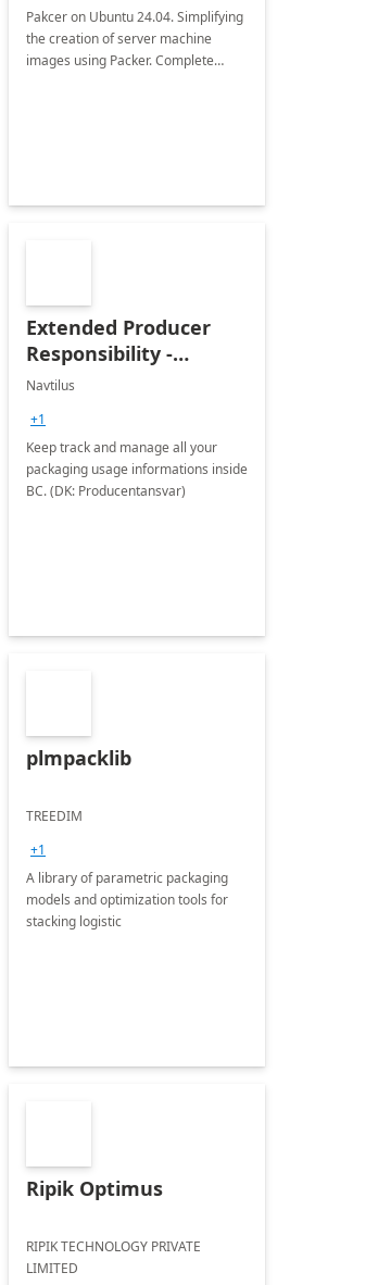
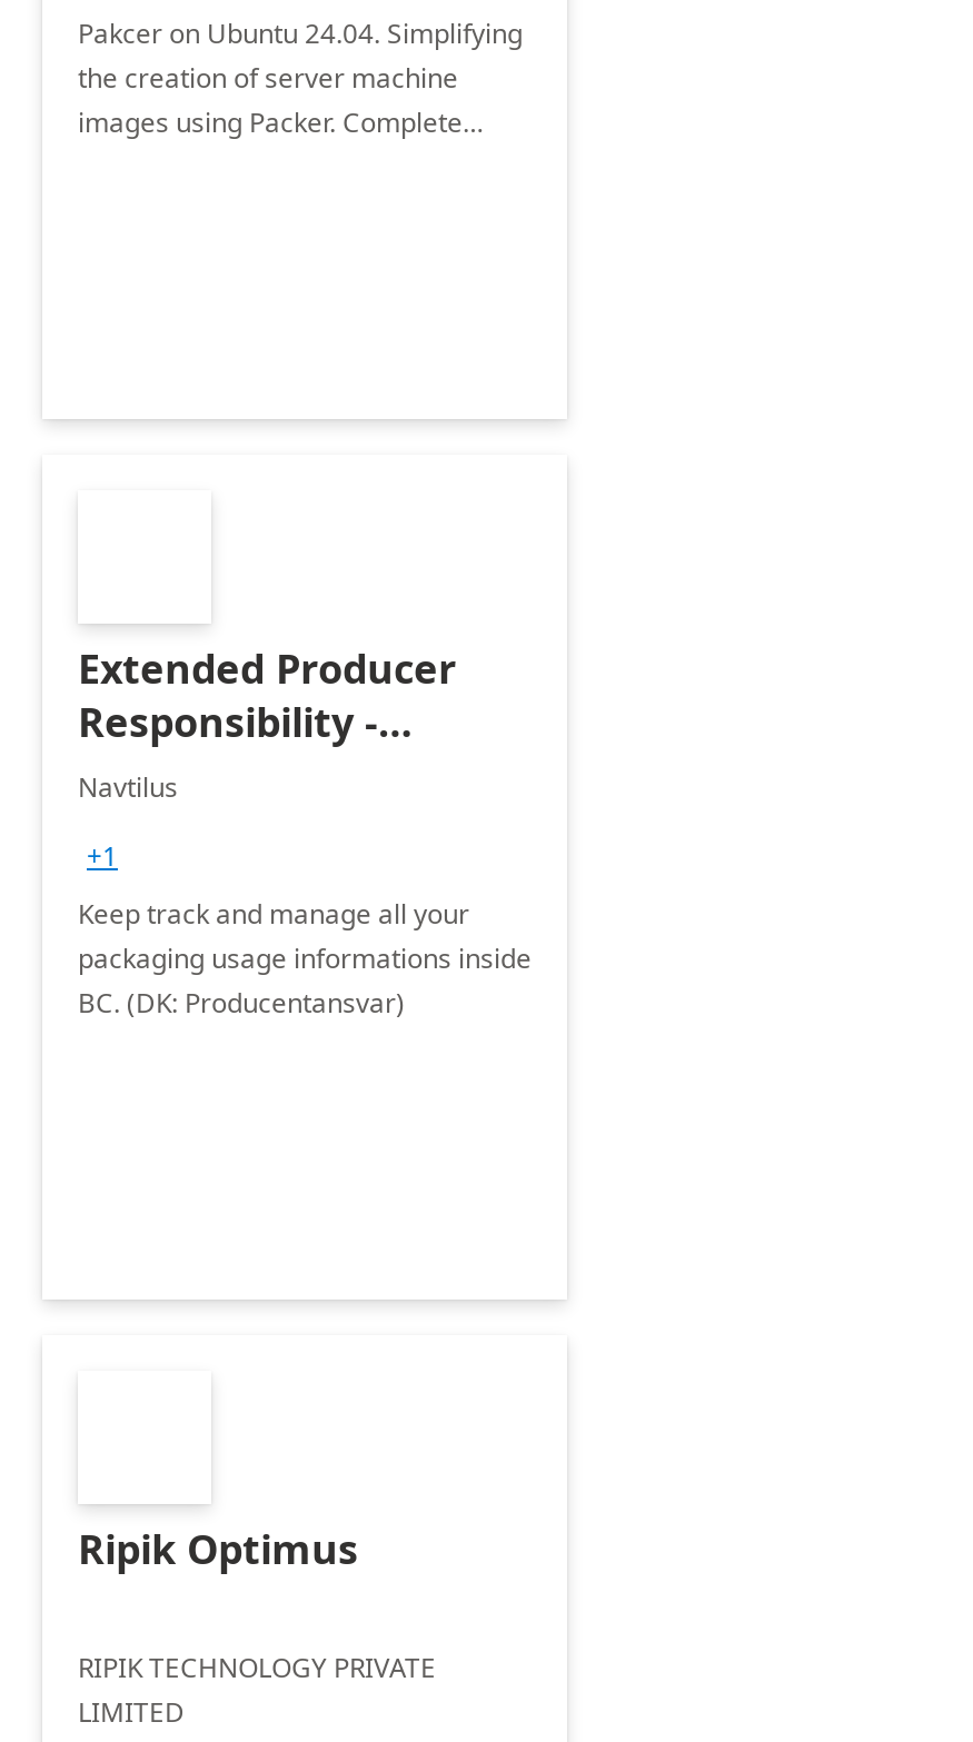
- plmpacklib
- TREEDIM
- +1
- A library of parametric packaging
- models and optimization tools for
- stacking logistic
